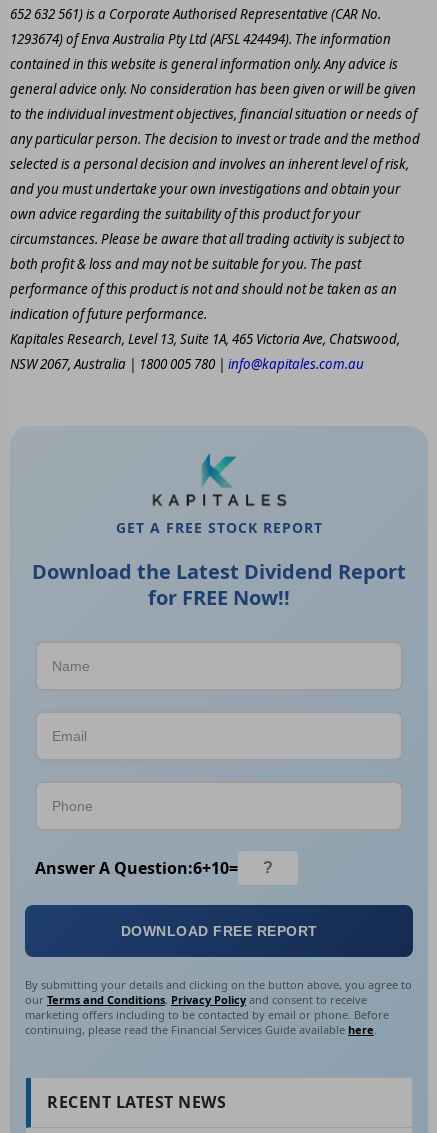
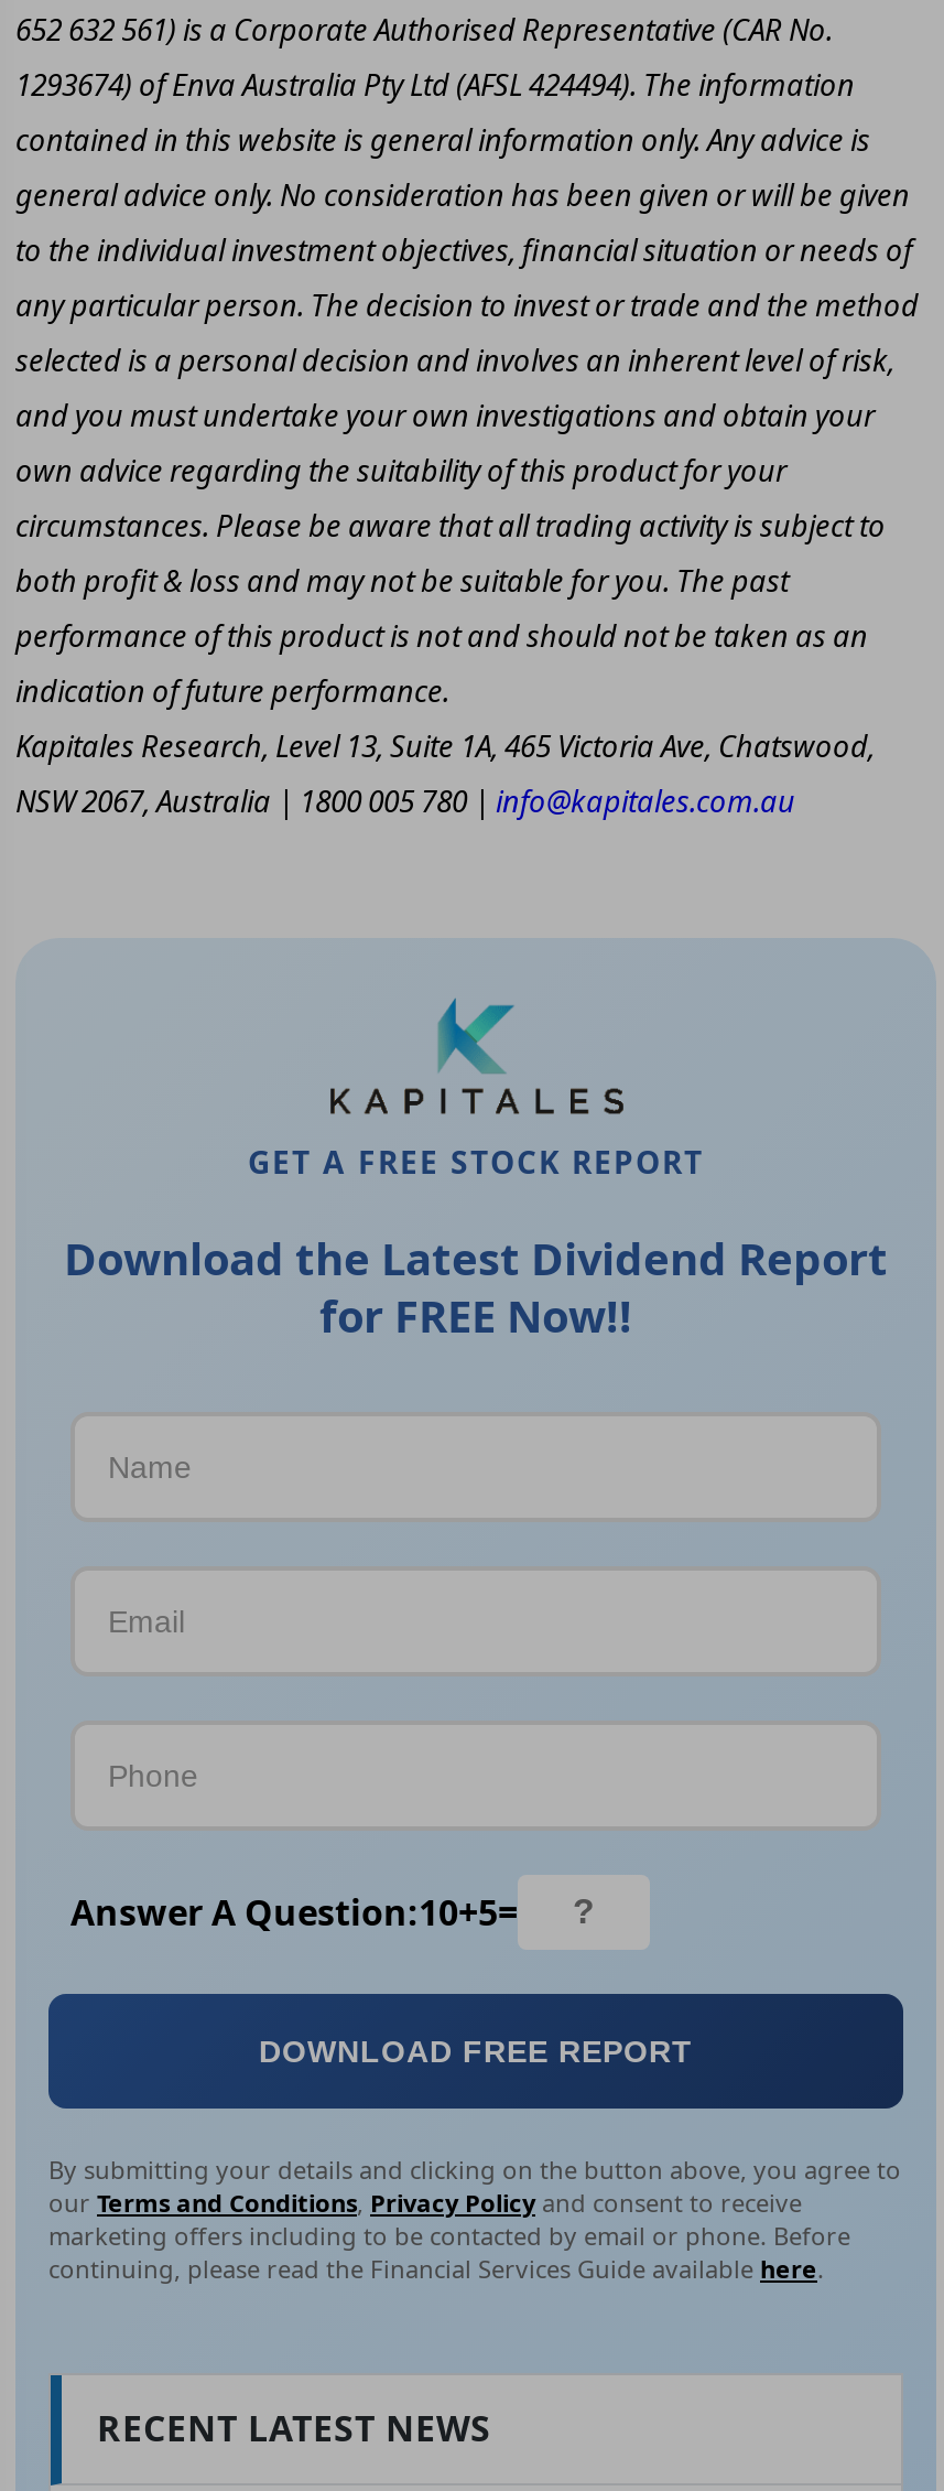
- Answer A Question:6+10=
+ Answer A Question:10+5=
